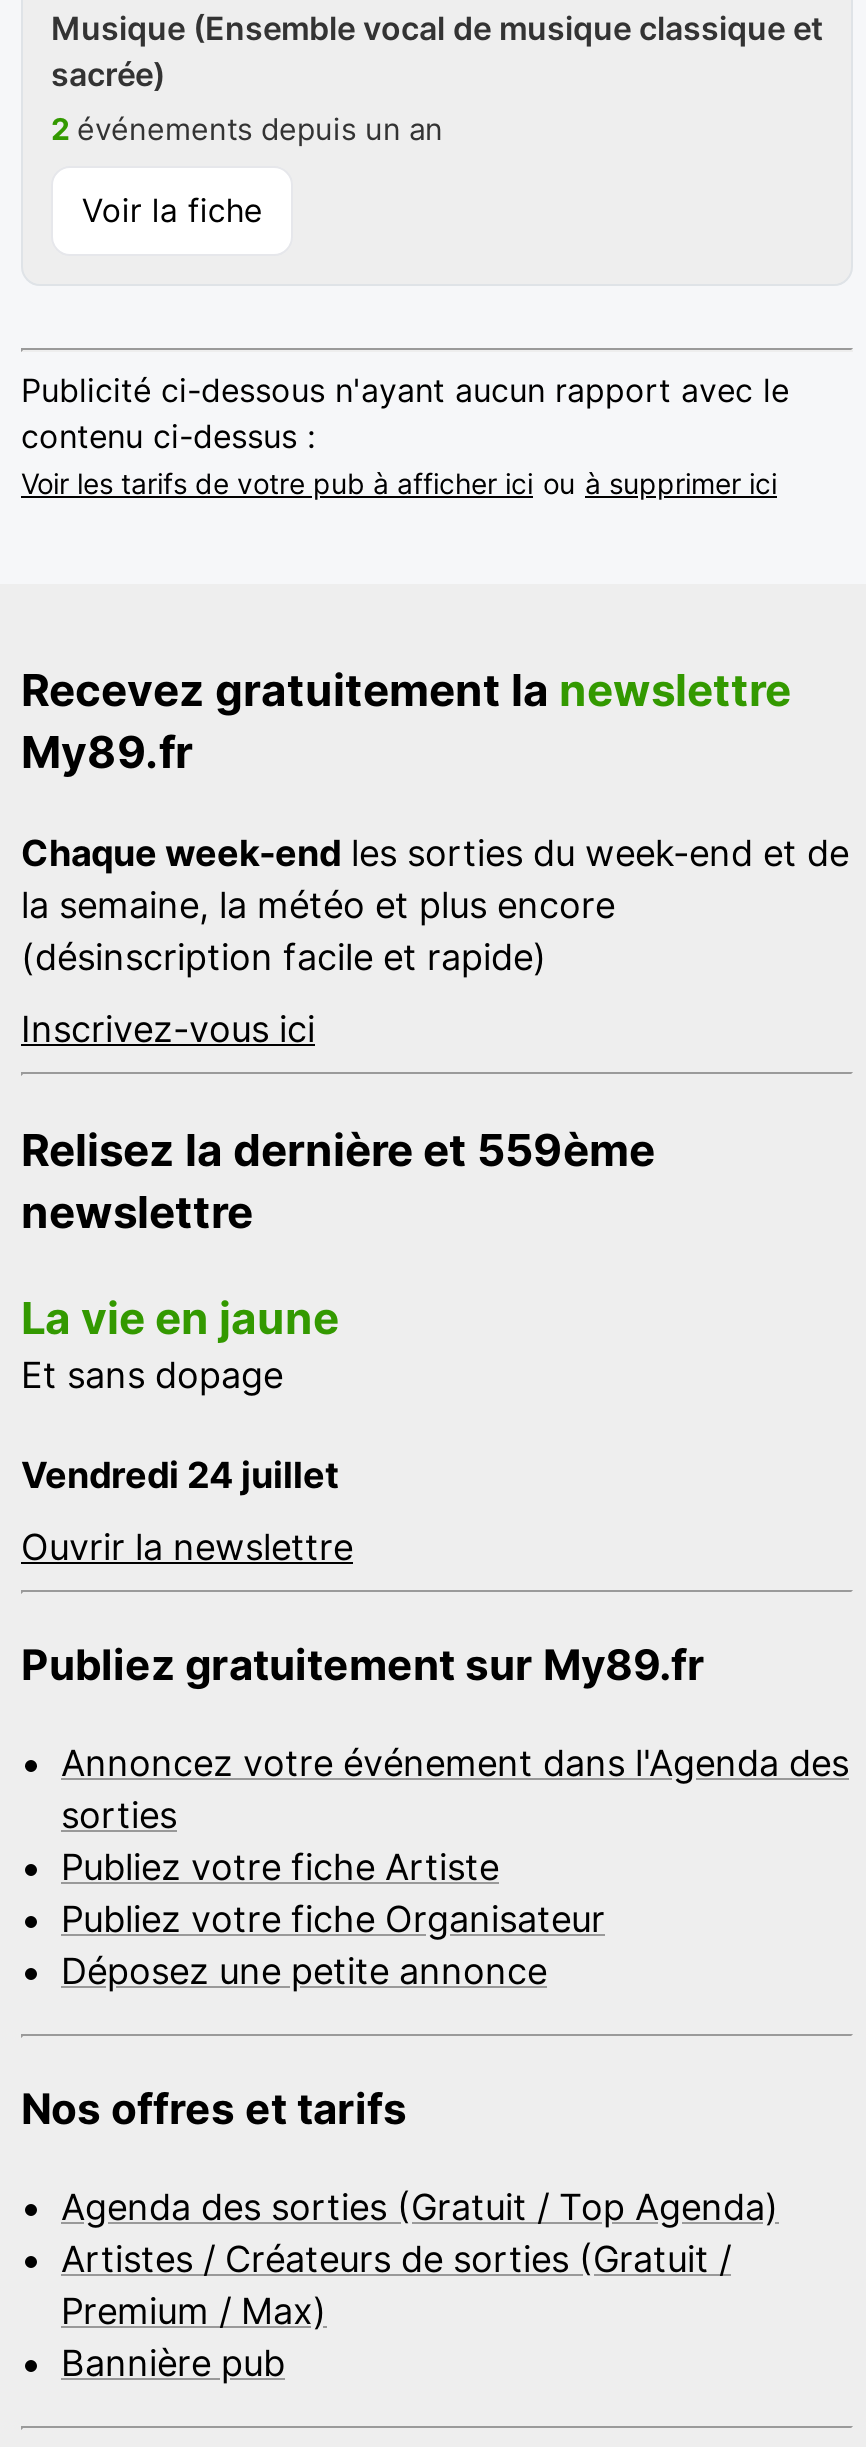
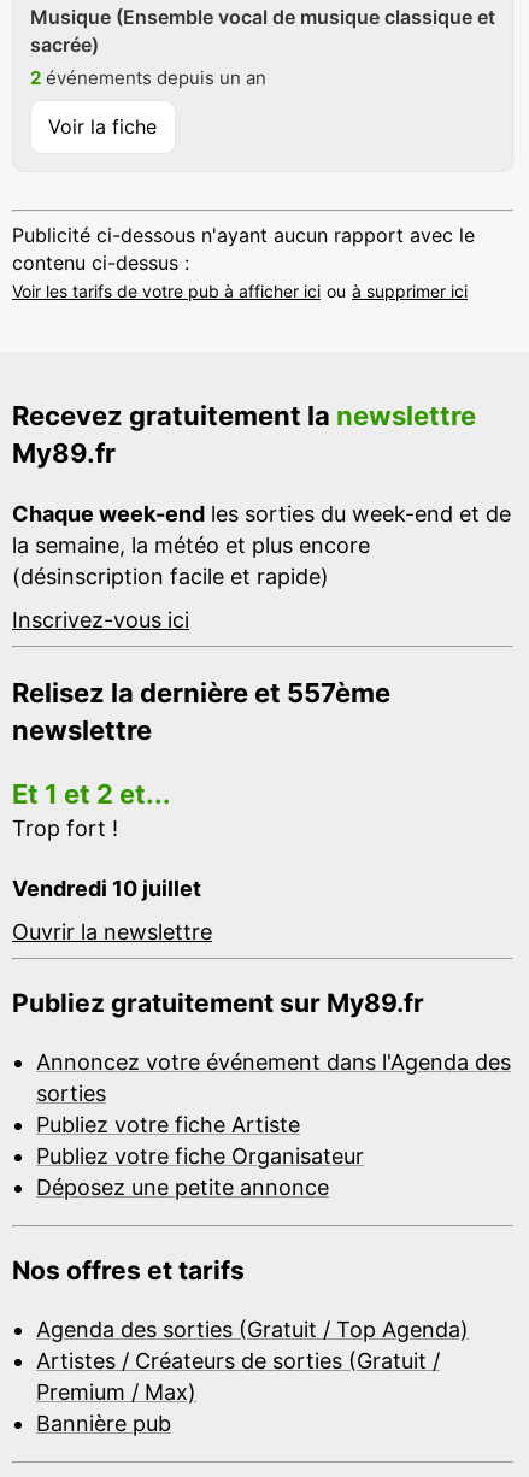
- Relisez la dernière et 559ème
+ Relisez la dernière et 557ème

- La vie en jaune
- Et sans dopage
+ Et 1 et 2 et...
+ Trop fort !

- Vendredi 24 juillet
+ Vendredi 10 juillet
